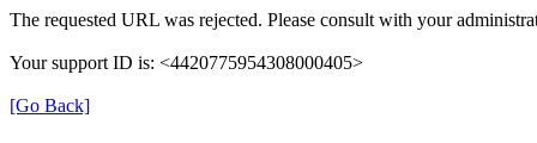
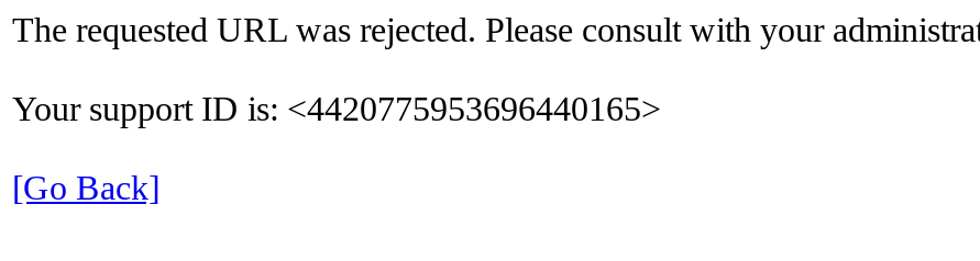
- Your support ID is: <4420775954308000405>
+ Your support ID is: <4420775953696440165>
